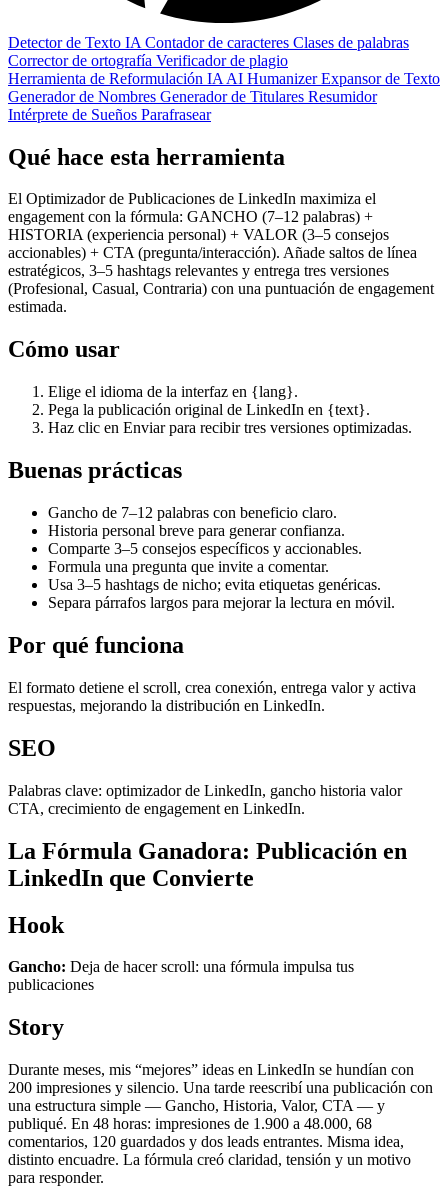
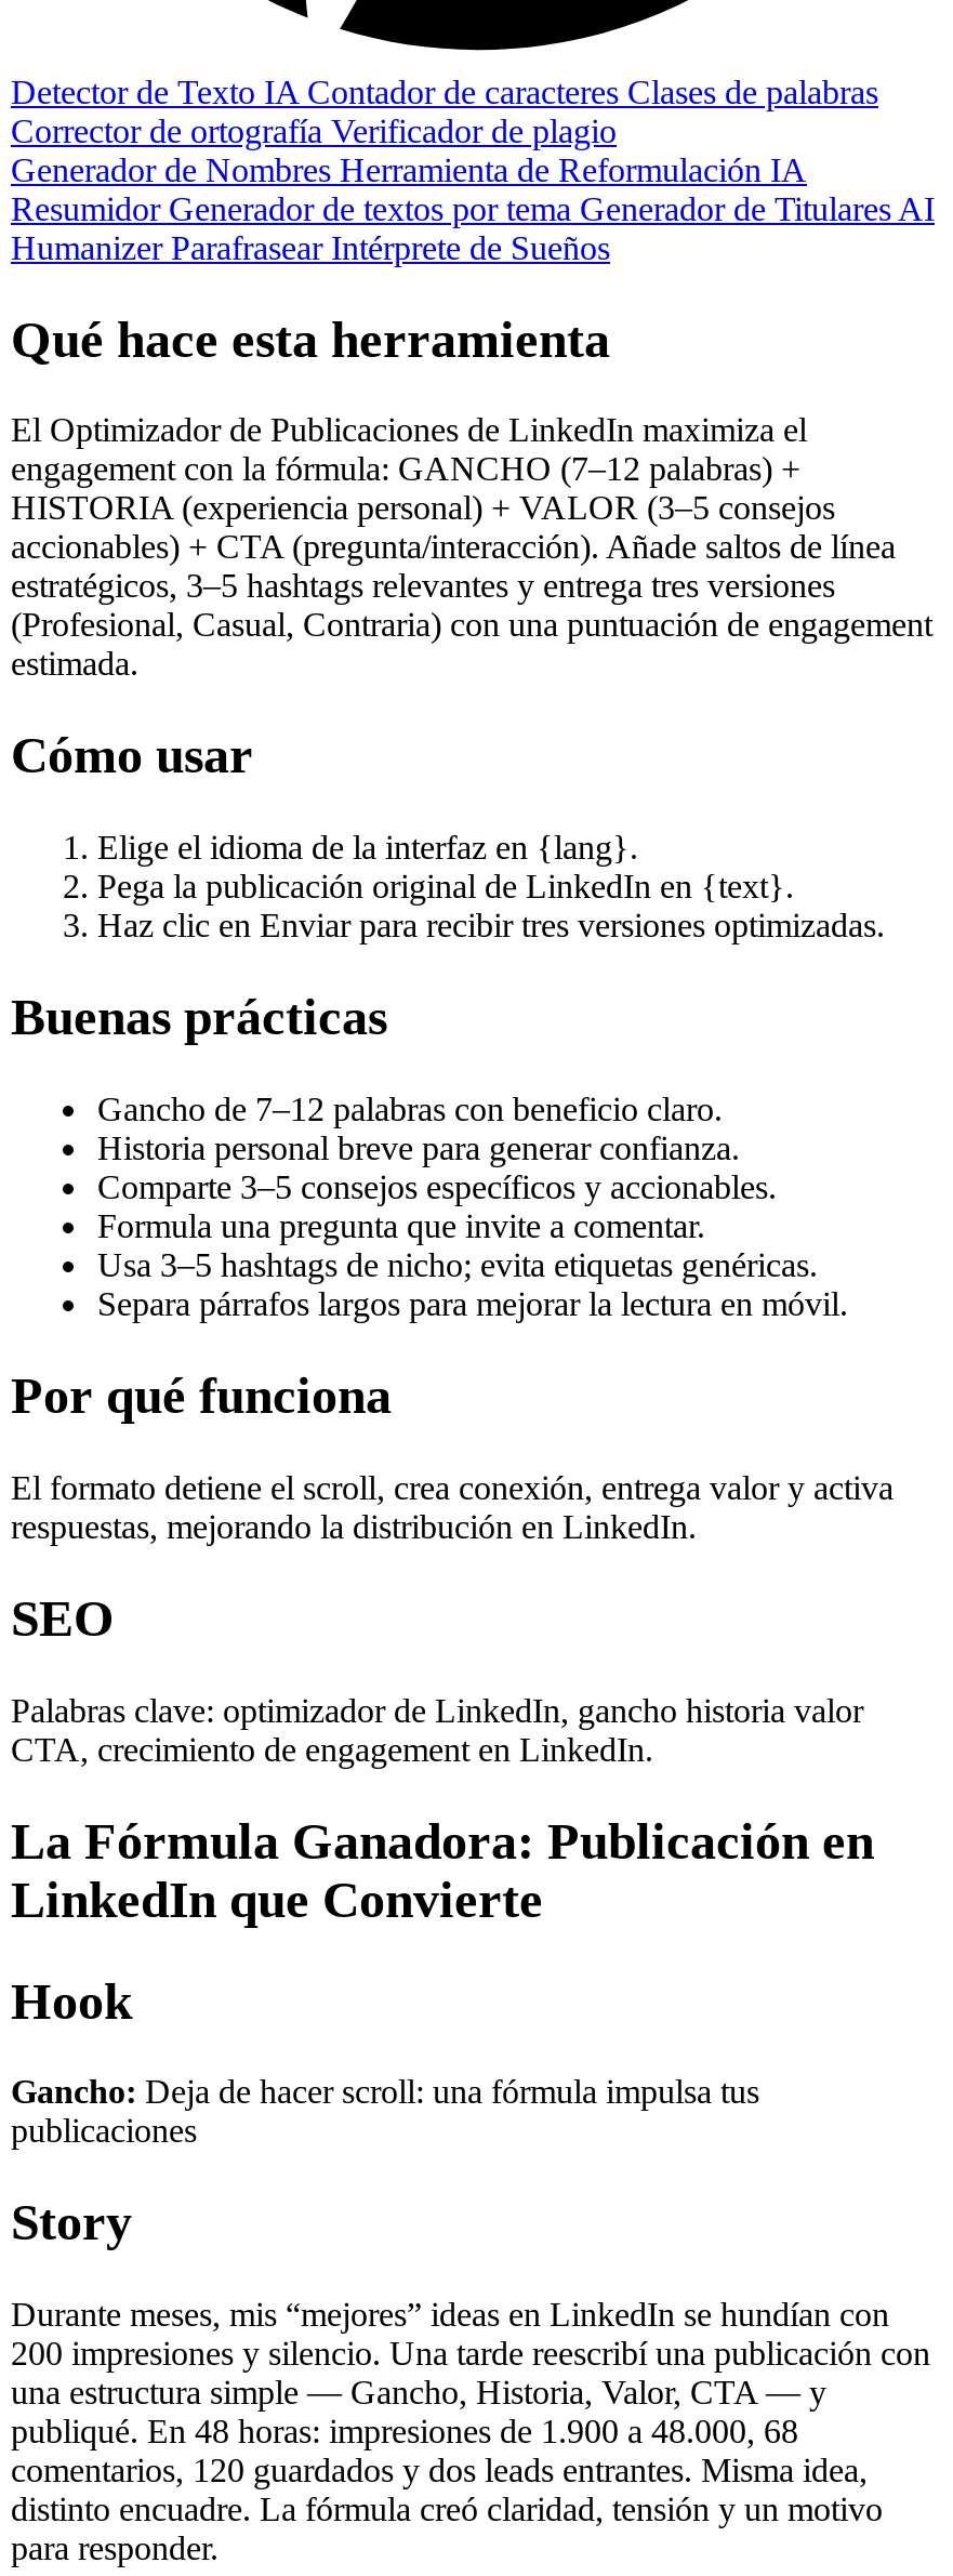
- Herramienta de Reformulación IA AI Humanizer Expansor de Texto
- Generador de Nombres Generador de Titulares Resumidor
- Intérprete de Sueños Parafrasear
+ Generador de Nombres Herramienta de Reformulación IA
+ Resumidor Generador de textos por tema Generador de Titulares AI
+ Humanizer Parafrasear Intérprete de Sueños
